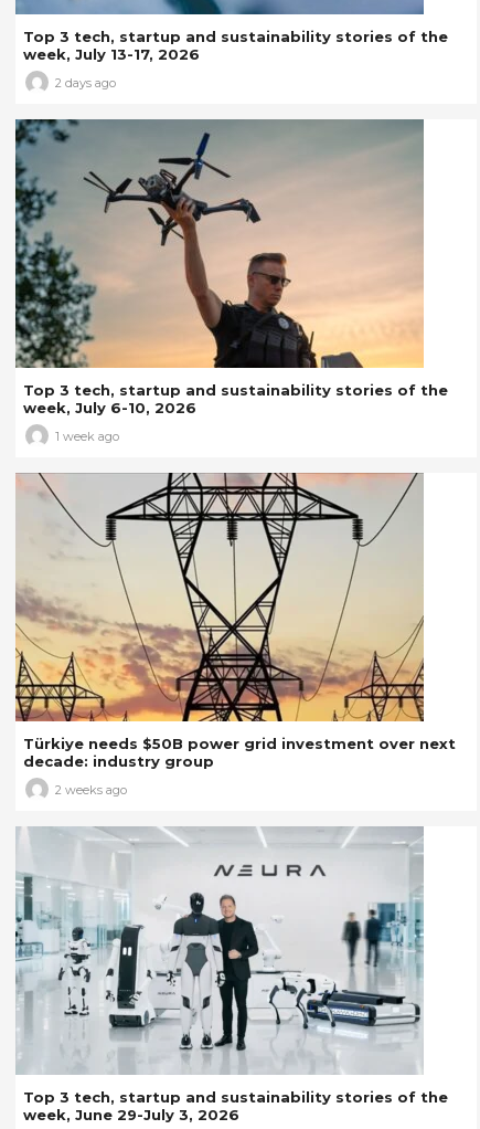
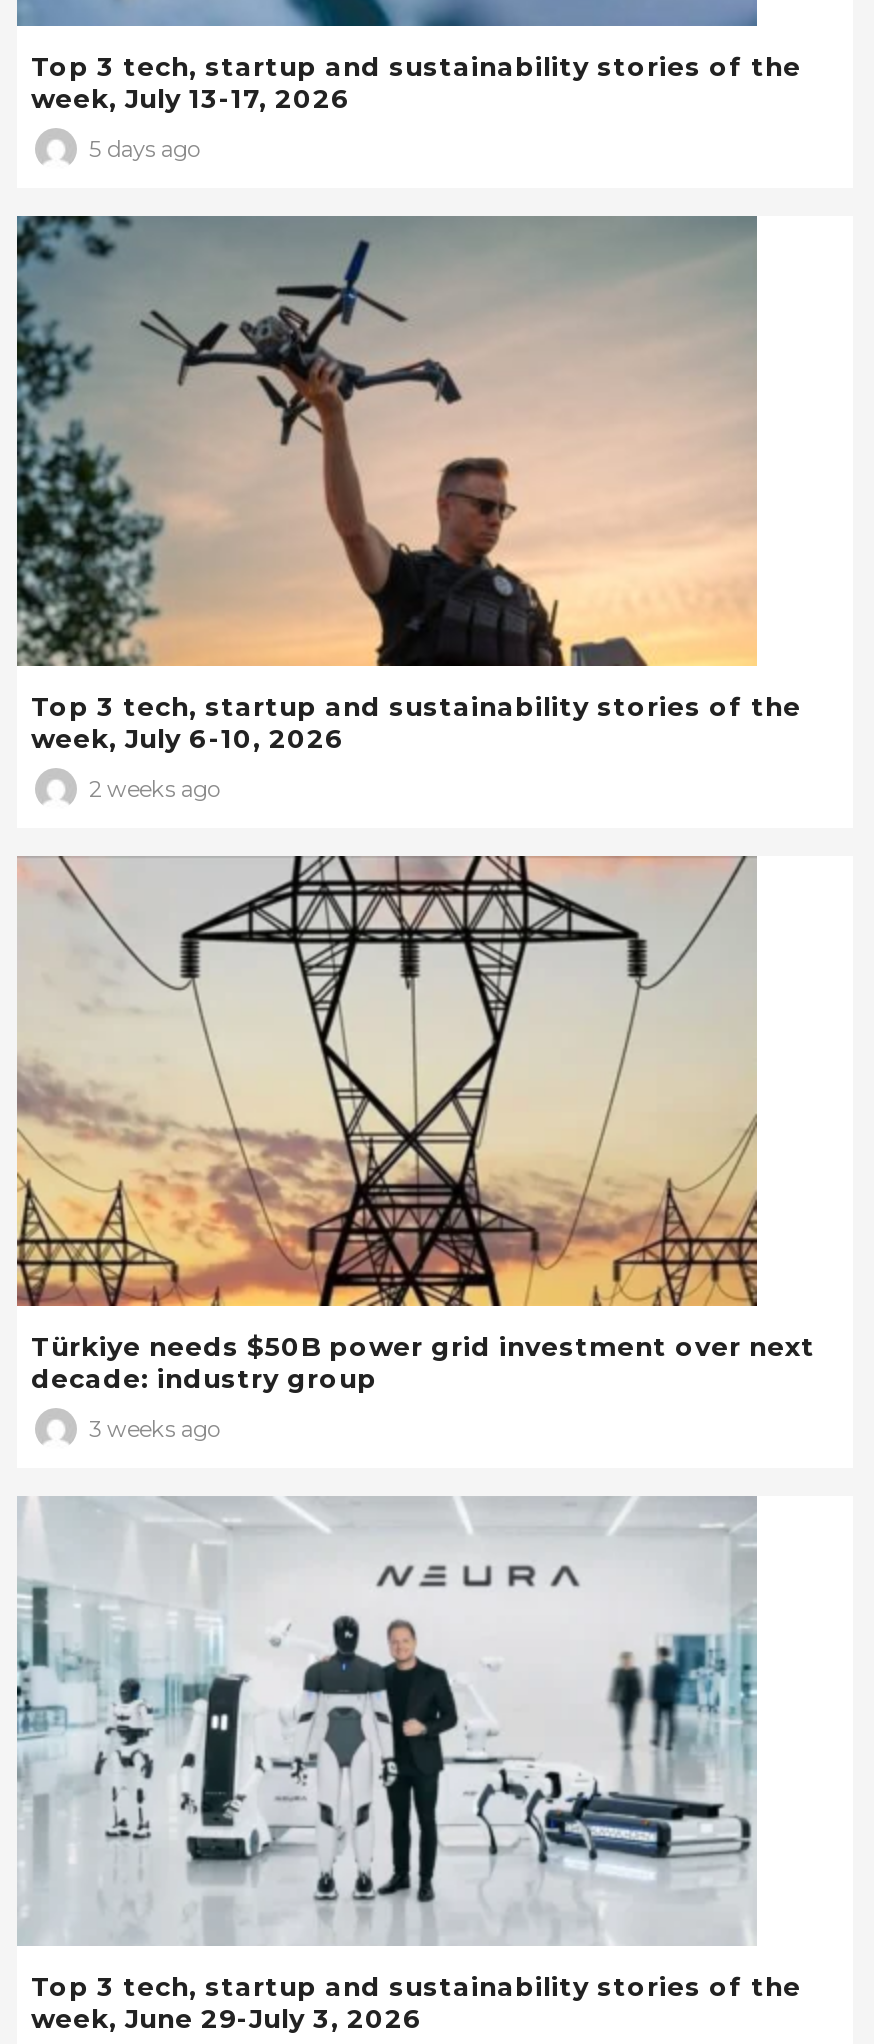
- 2 days ago
+ 5 days ago

- 1 week ago
+ 2 weeks ago

- 2 weeks ago
+ 3 weeks ago
